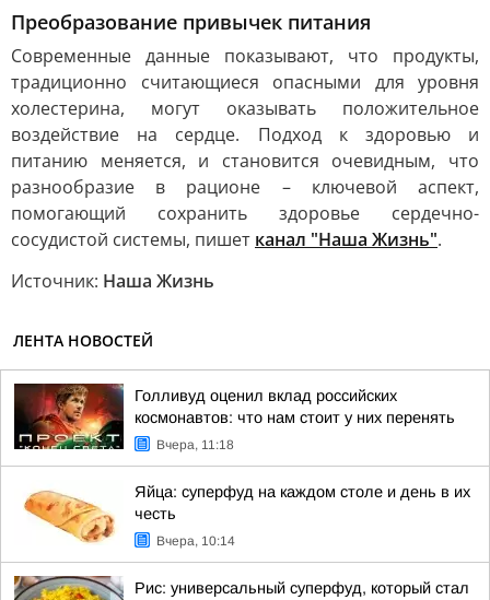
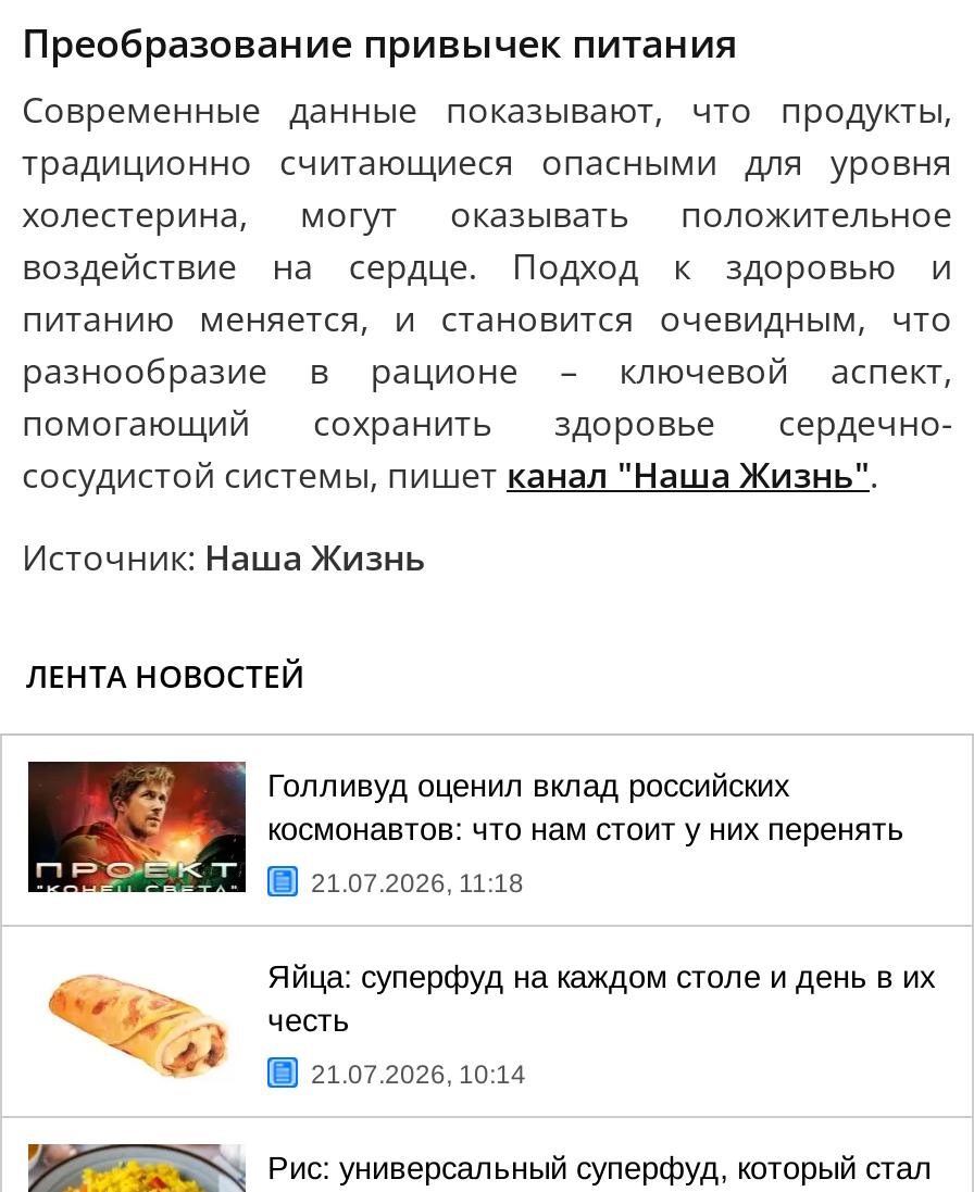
- Вчера, 11:18
+ 21.07.2026, 11:18

- Вчера, 10:14
+ 21.07.2026, 10:14
